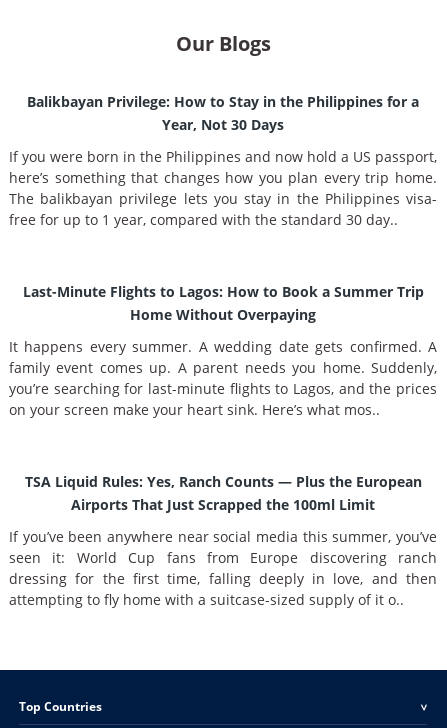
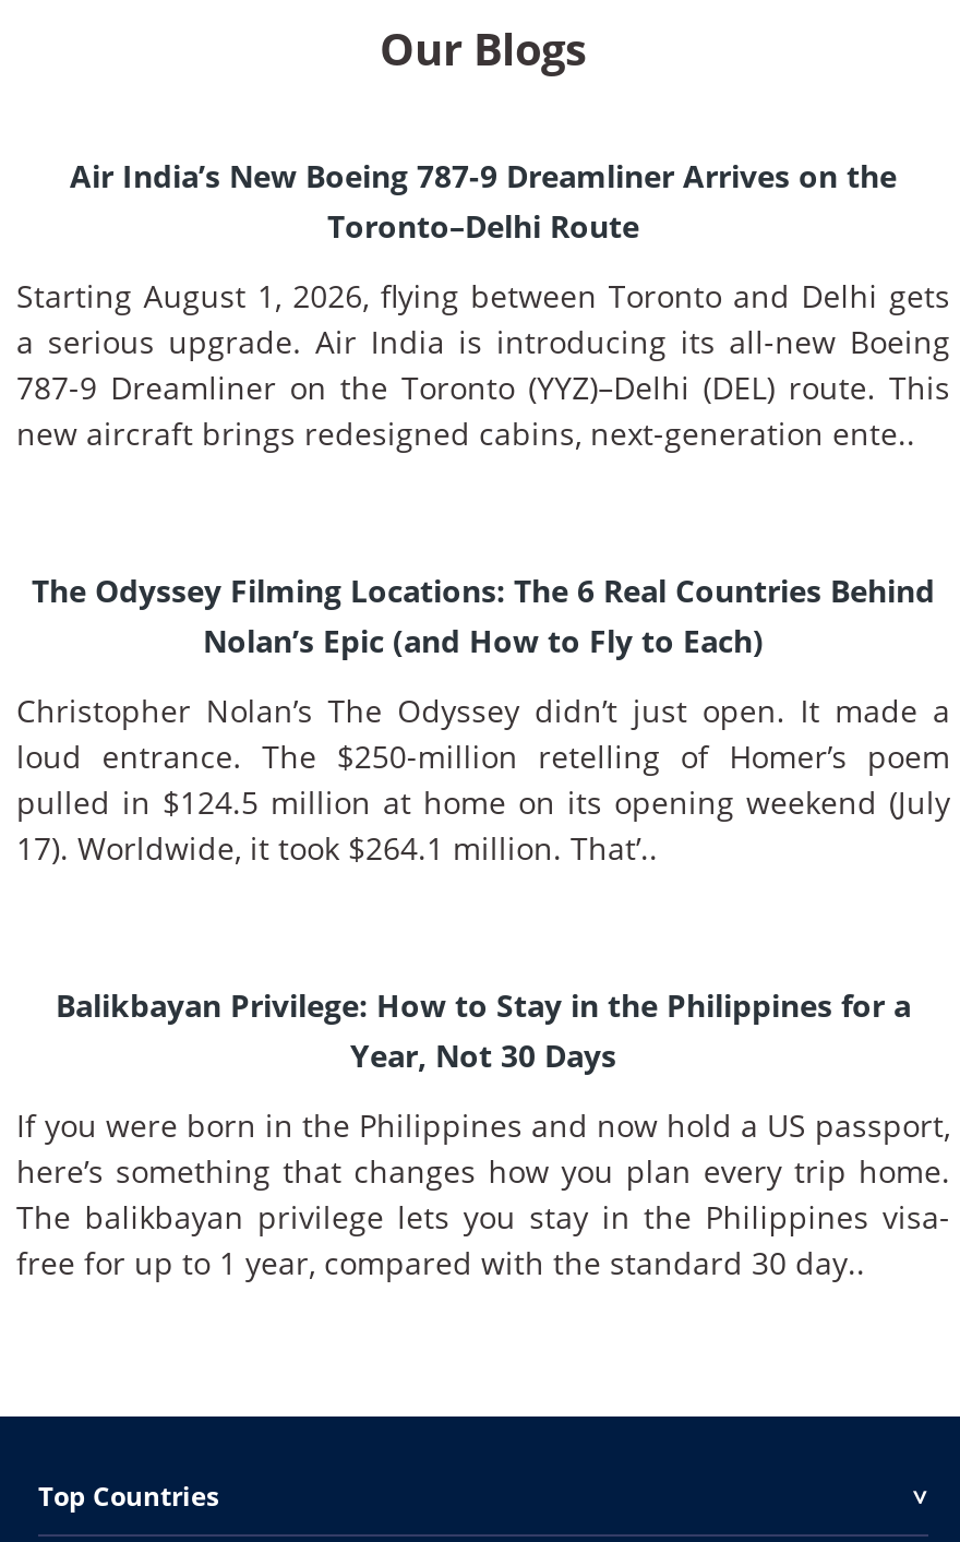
+ Air India’s New Boeing 787-9 Dreamliner Arrives on the
+ Toronto–Delhi Route
+ Starting August 1, 2026, flying between Toronto and Delhi gets
+ a serious upgrade. Air India is introducing its all-new Boeing
+ 787-9 Dreamliner on the Toronto (YYZ)–Delhi (DEL) route. This
+ new aircraft brings redesigned cabins, next-generation ente..

+ The Odyssey Filming Locations: The 6 Real Countries Behind
+ Nolan’s Epic (and How to Fly to Each)
+ Christopher Nolan’s The Odyssey didn’t just open. It made a
+ loud entrance. The $250-million retelling of Homer’s poem
+ pulled in $124.5 million at home on its opening weekend (July
+ 17). Worldwide, it took $264.1 million. That’..

moved down: Balikbayan Privilege: How to Stay in the Philippines for a | Year, Not 30 Days | If you were born in the Philippines and now hold a US passport, | here’s something that changes how you plan every trip home. | The balikbayan privilege lets you stay in the Philippines visa- | free for up to 1 year, compared with the standard 30 day..

- Last-Minute Flights to Lagos: How to Book a Summer Trip
- Home Without Overpaying
- It happens every summer. A wedding date gets confirmed. A
- family event comes up. A parent needs you home. Suddenly,
- you’re searching for last-minute flights to Lagos, and the prices
- on your screen make your heart sink. Here’s what mos..

- TSA Liquid Rules: Yes, Ranch Counts — Plus the European
- Airports That Just Scrapped the 100ml Limit
- If you’ve been anywhere near social media this summer, you’ve
- seen it: World Cup fans from Europe discovering ranch
- dressing for the first time, falling deeply in love, and then
- attempting to fly home with a suitcase-sized supply of it o..
